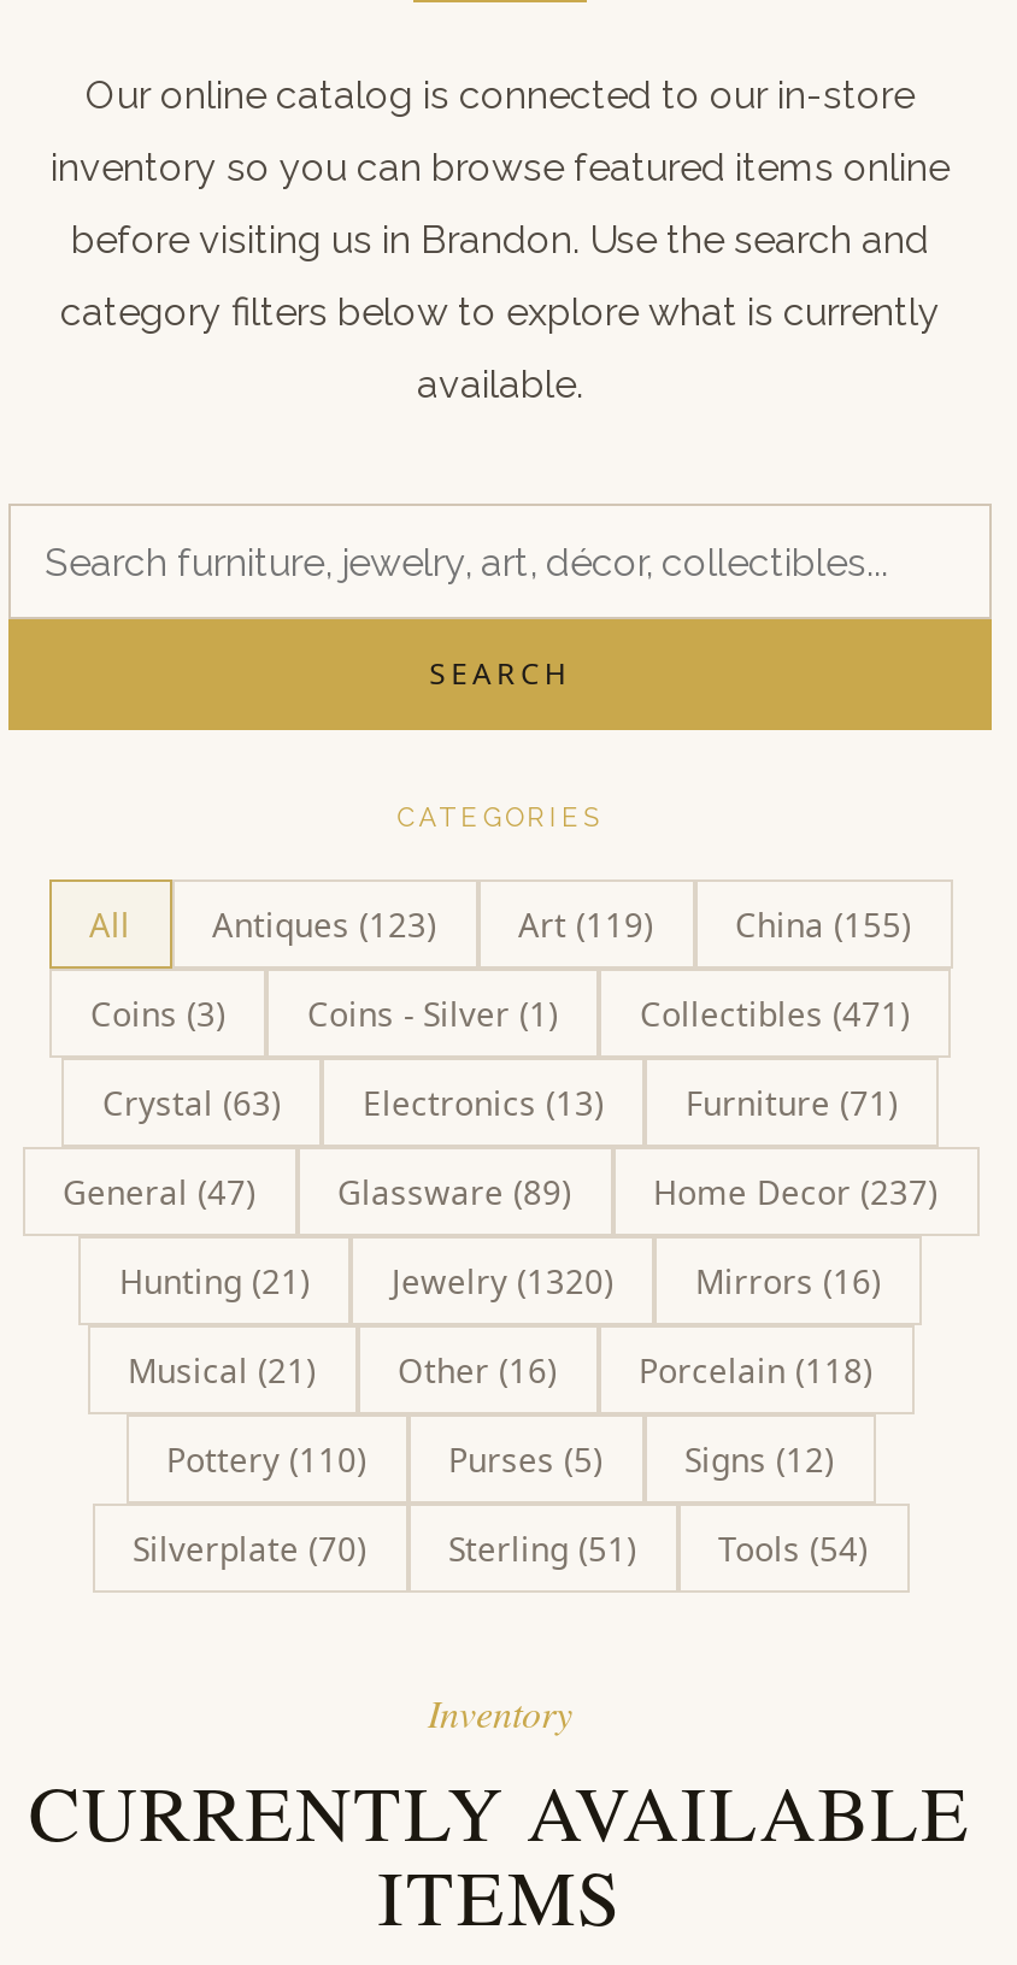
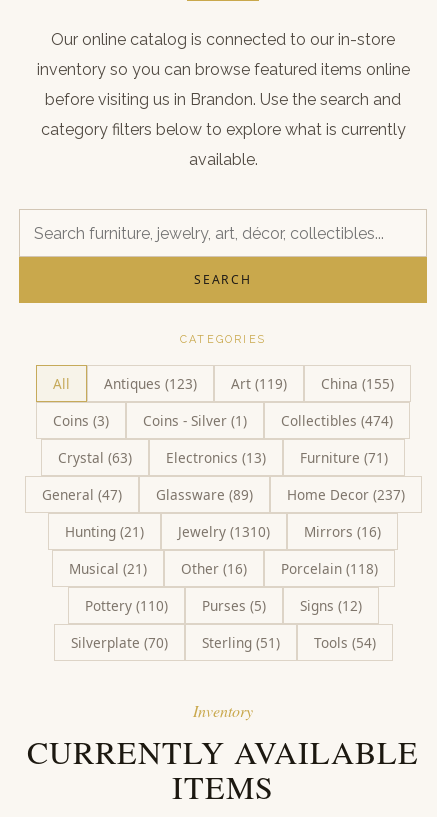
- Collectibles (471)
+ Collectibles (474)

- Hunting (21) Jewelry (1320) Mirrors (16)
+ Hunting (21) Jewelry (1310) Mirrors (16)
